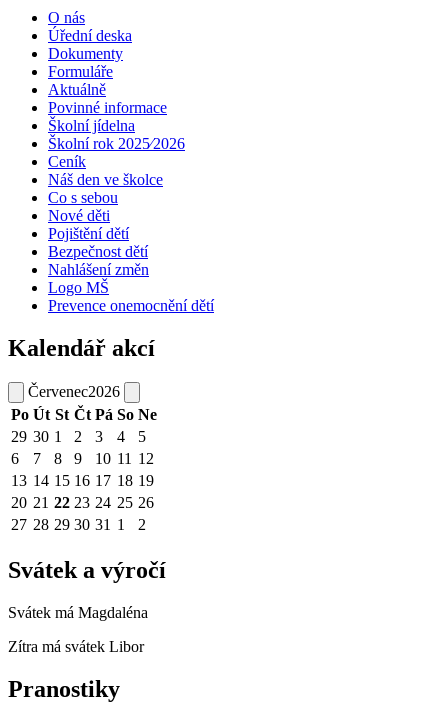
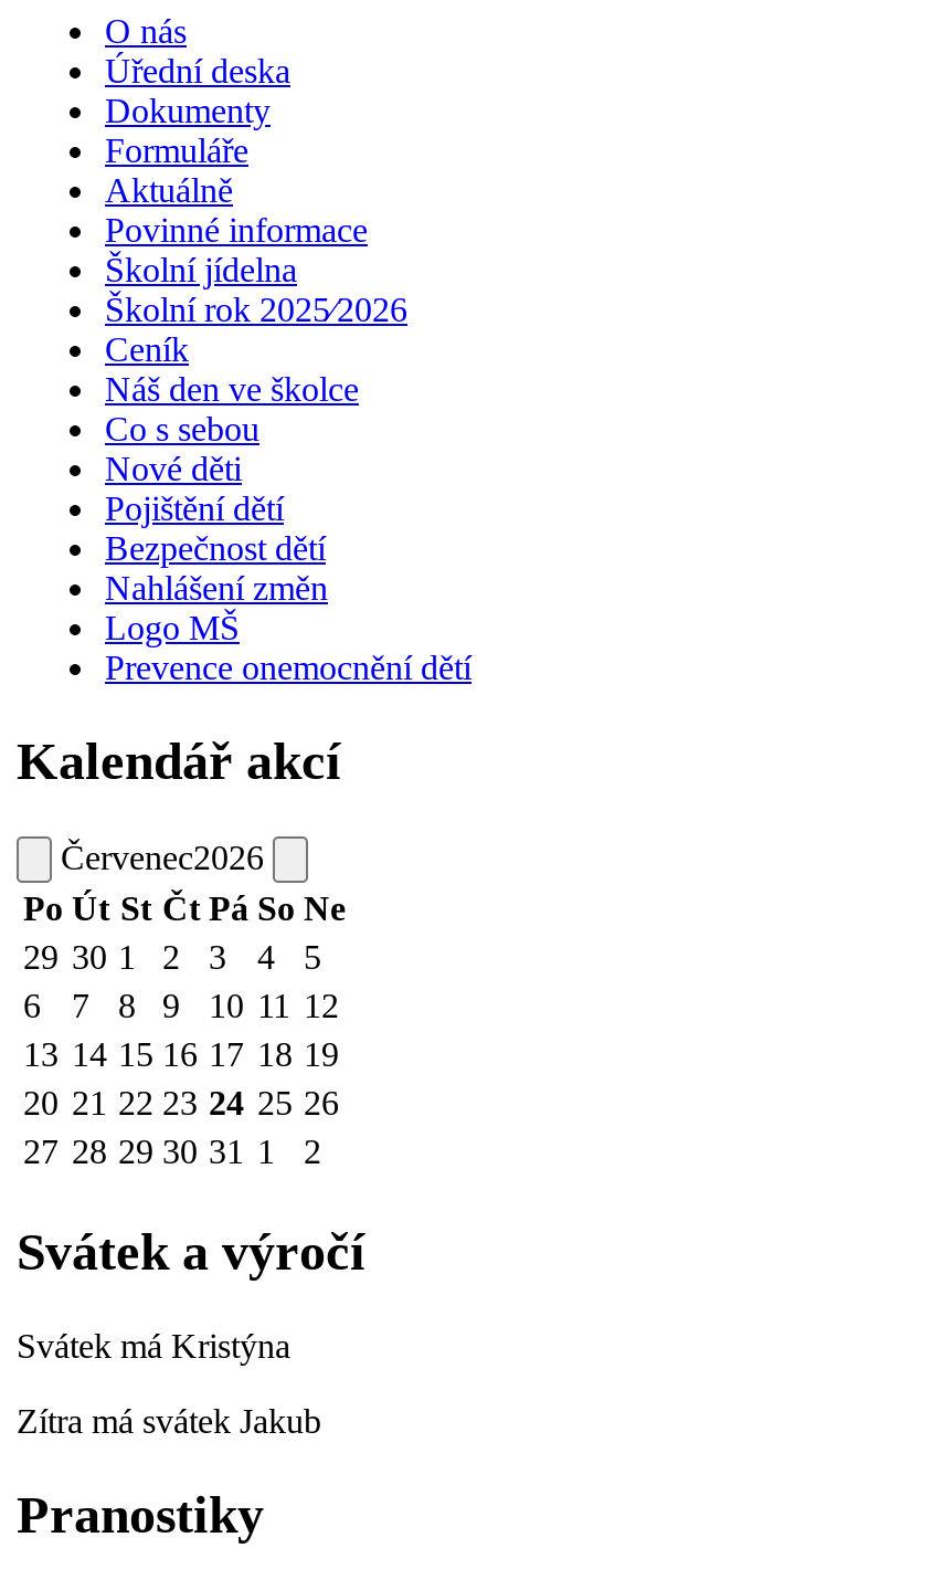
- Svátek má Magdaléna
+ Svátek má Kristýna

- Zítra má svátek Libor
+ Zítra má svátek Jakub
